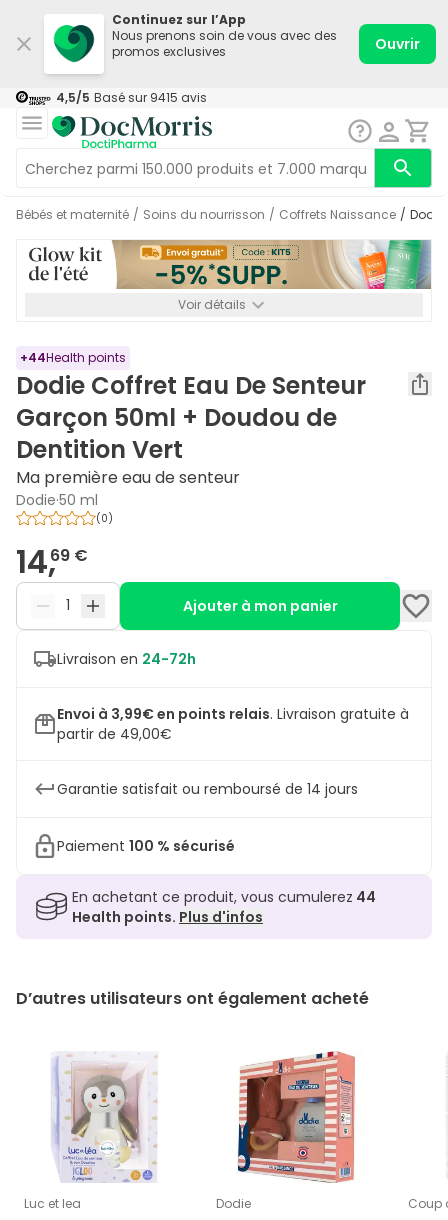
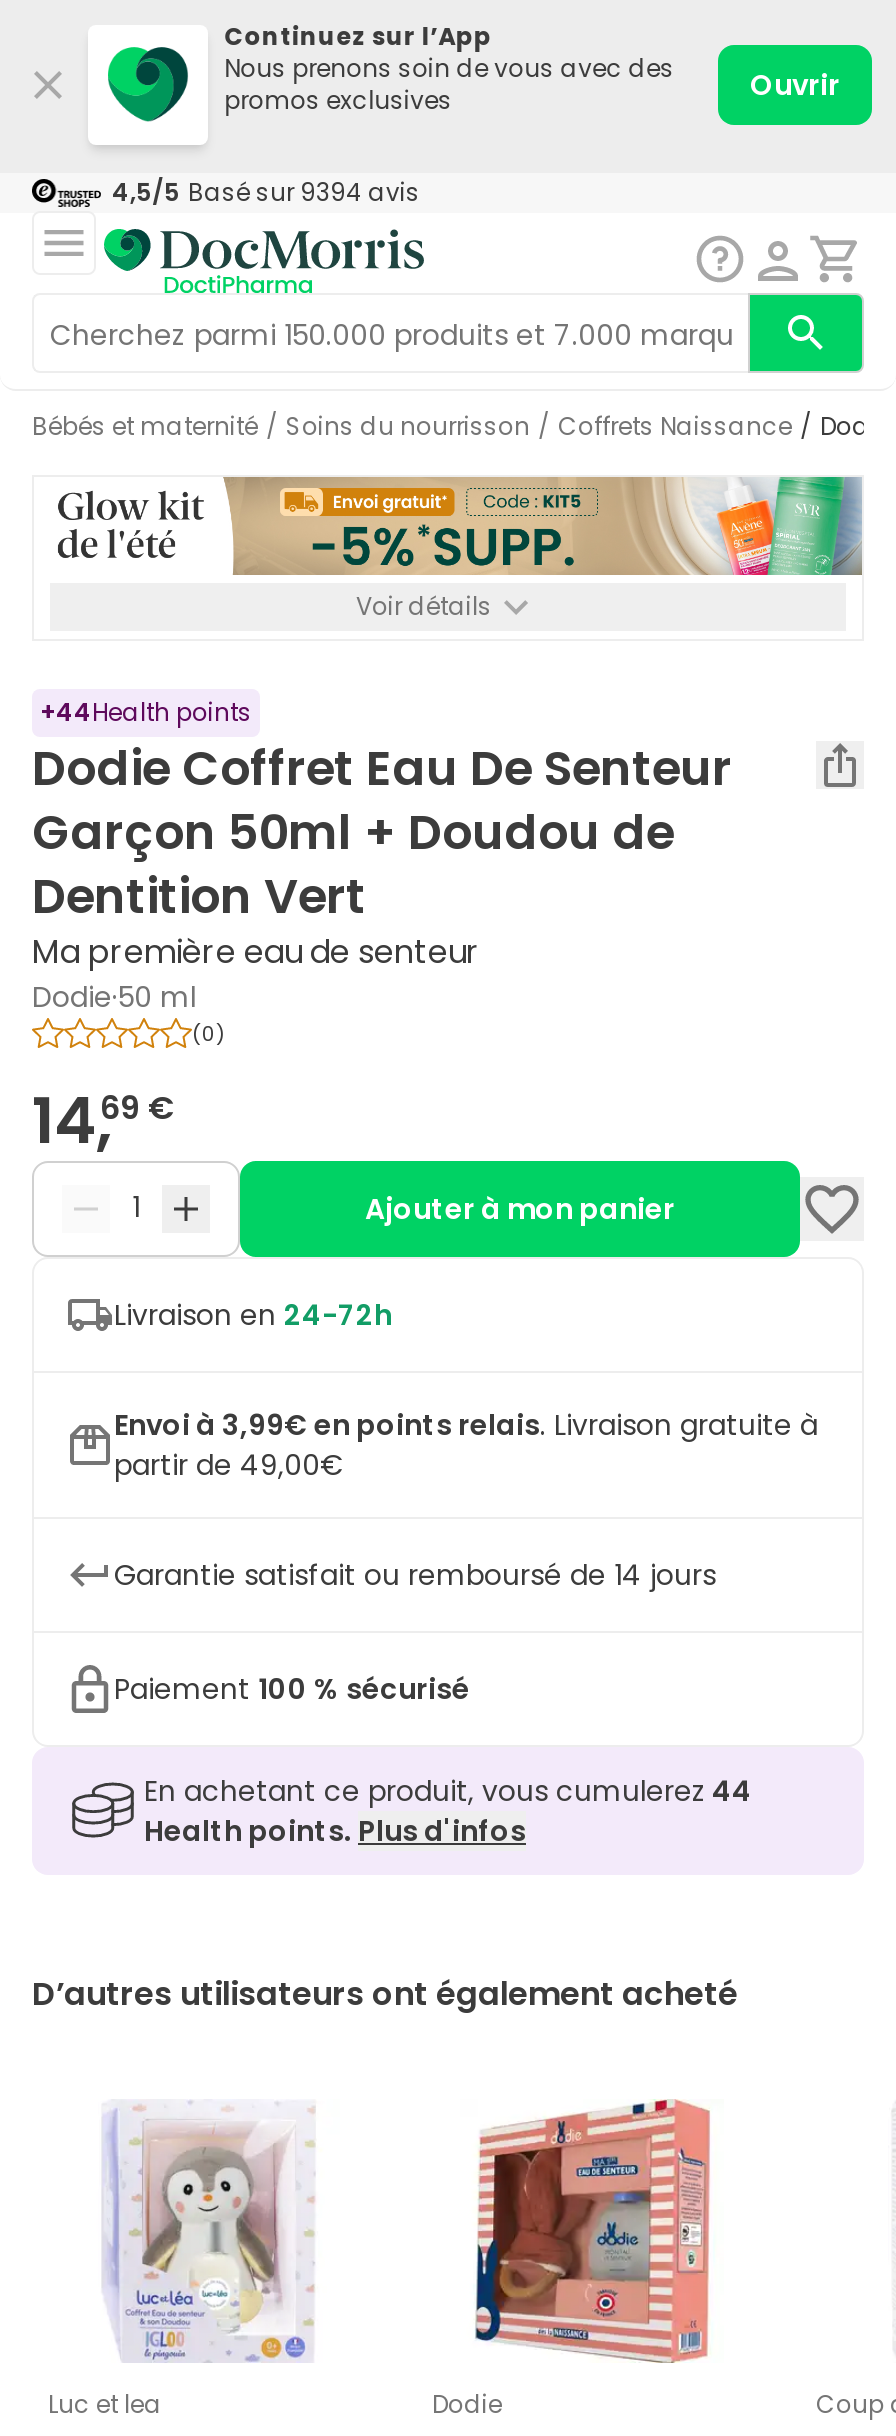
- 4,5/5 Basé sur 9415 avis
+ 4,5/5 Basé sur 9394 avis
